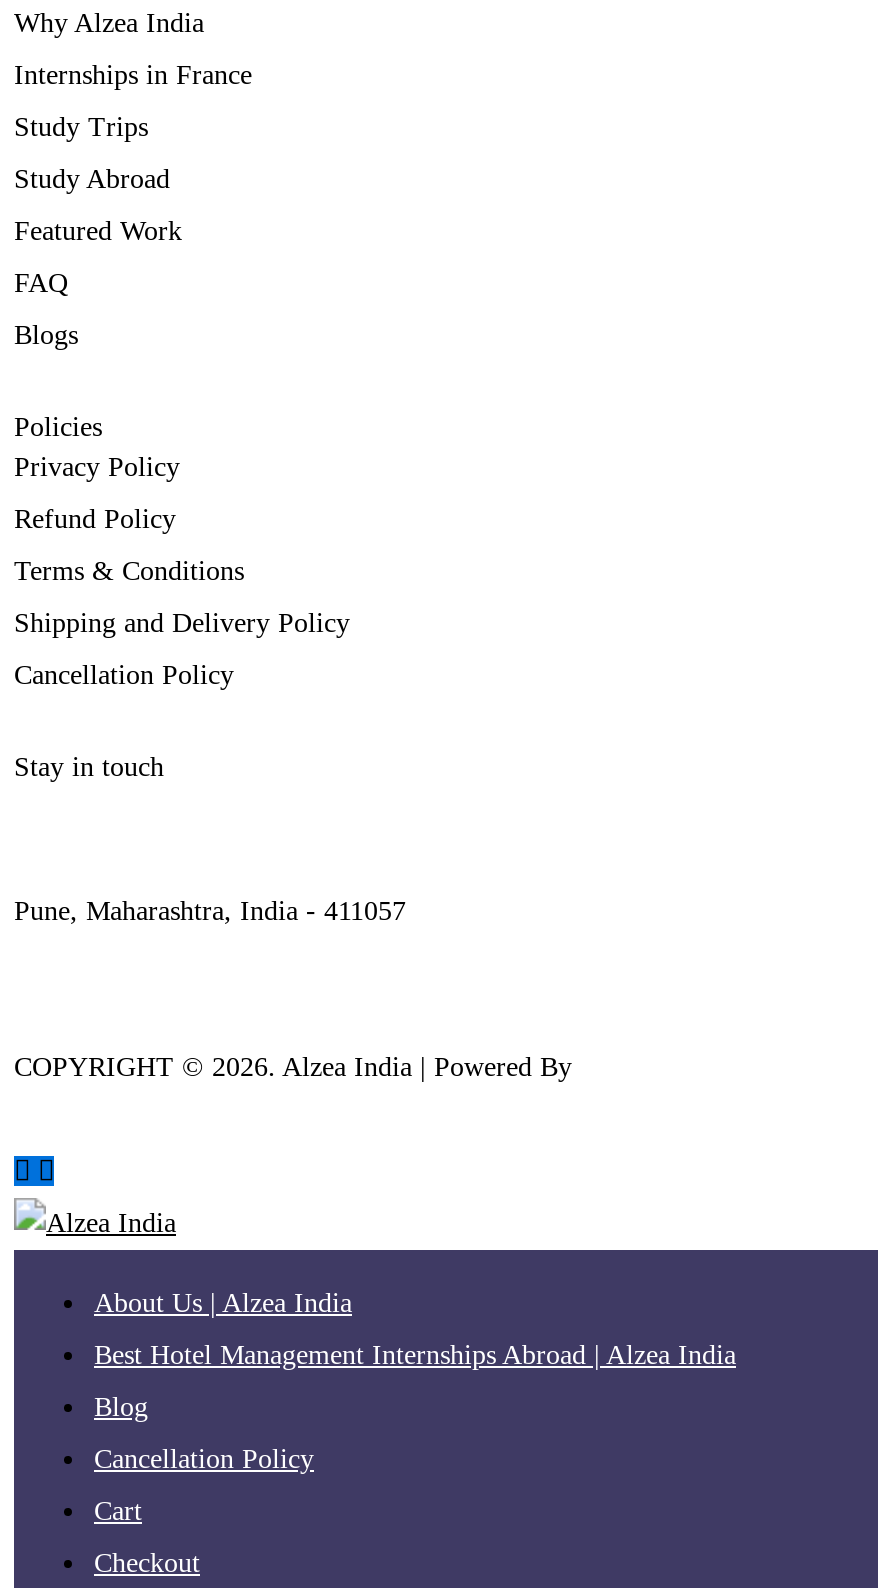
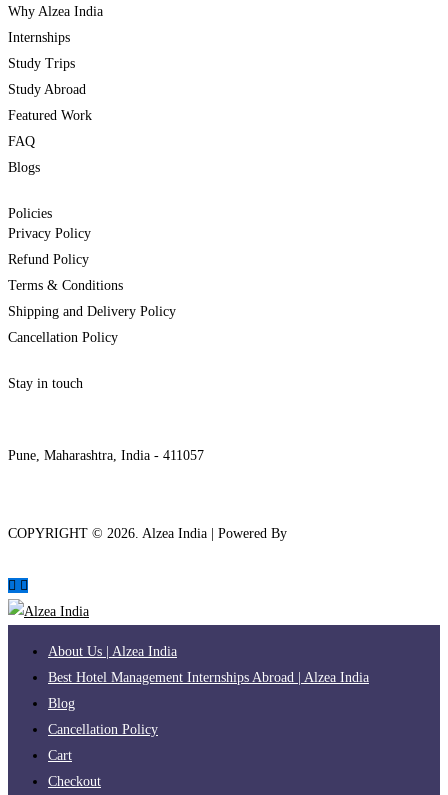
- Internships in France
+ Internships
